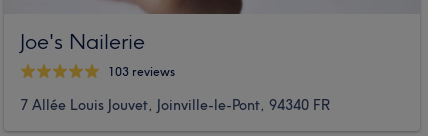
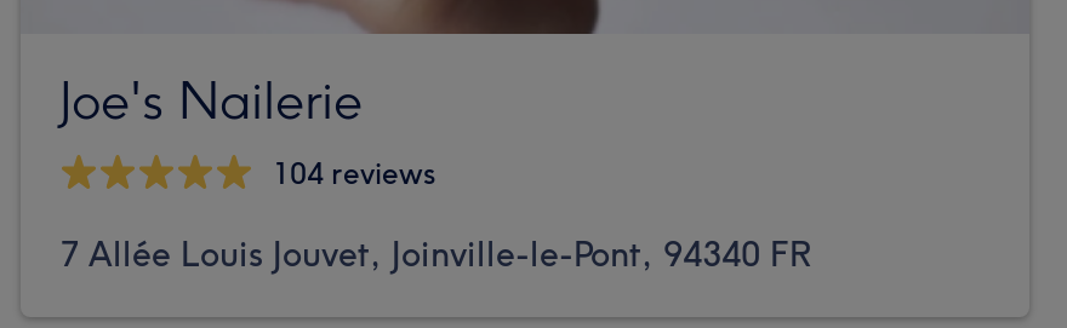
- 103 reviews
+ 104 reviews
